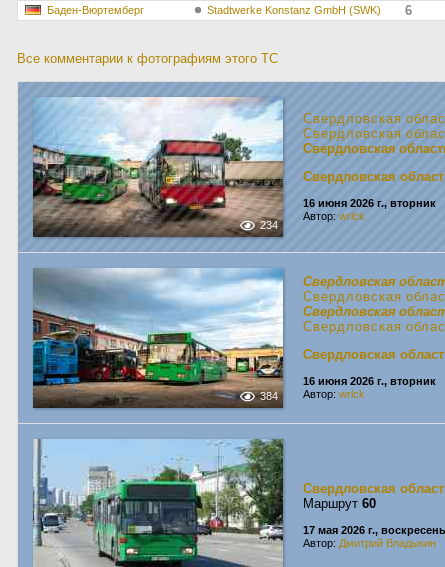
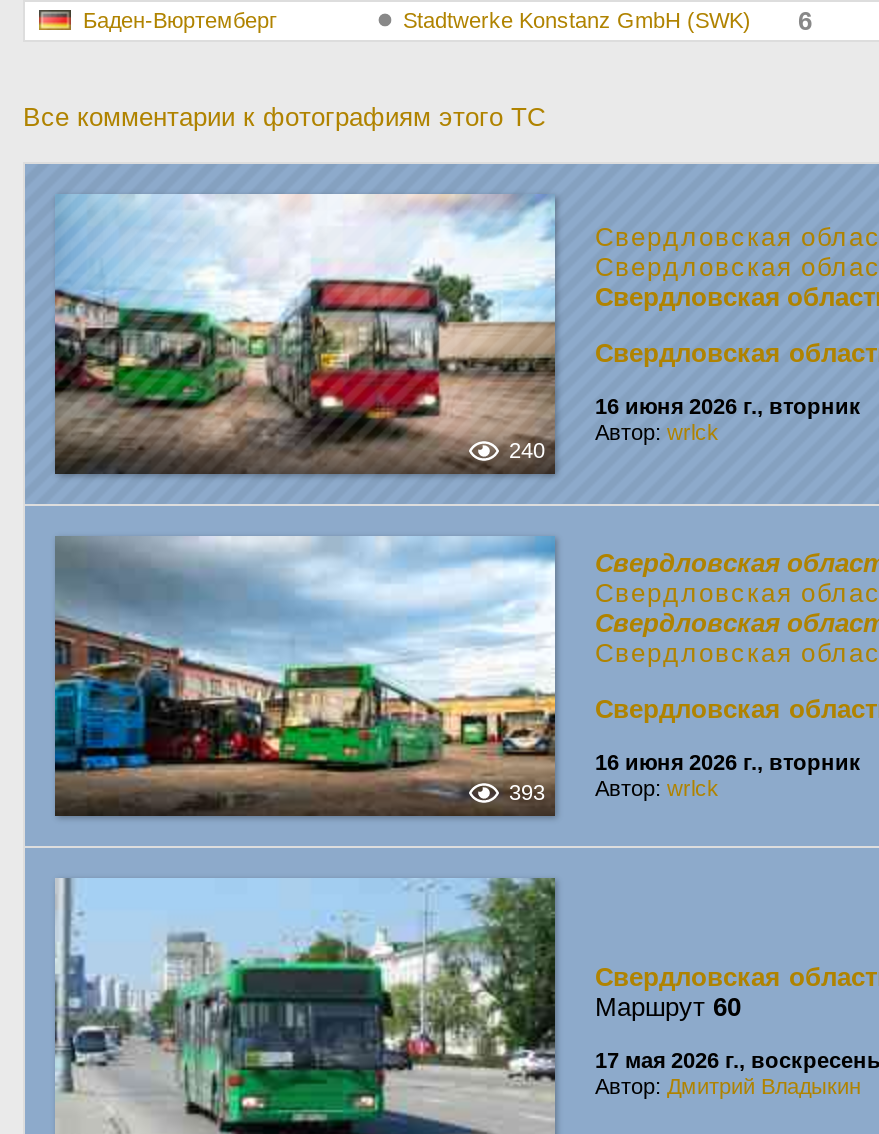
- 234
+ 240

- 384
+ 393
